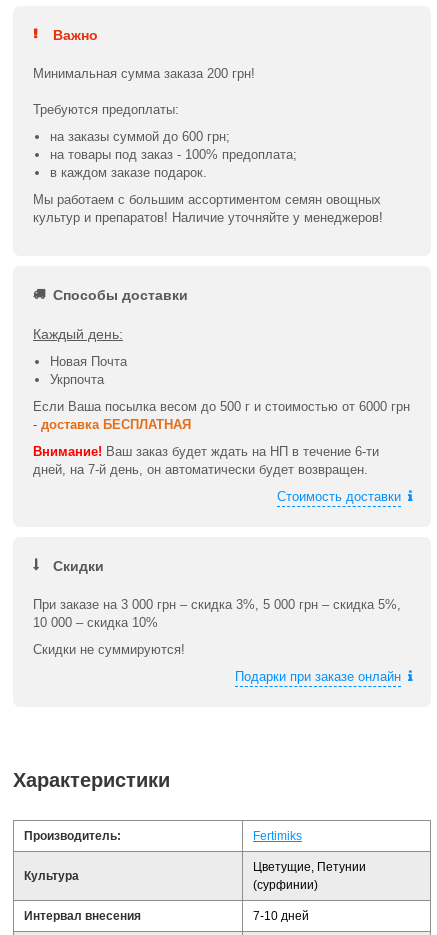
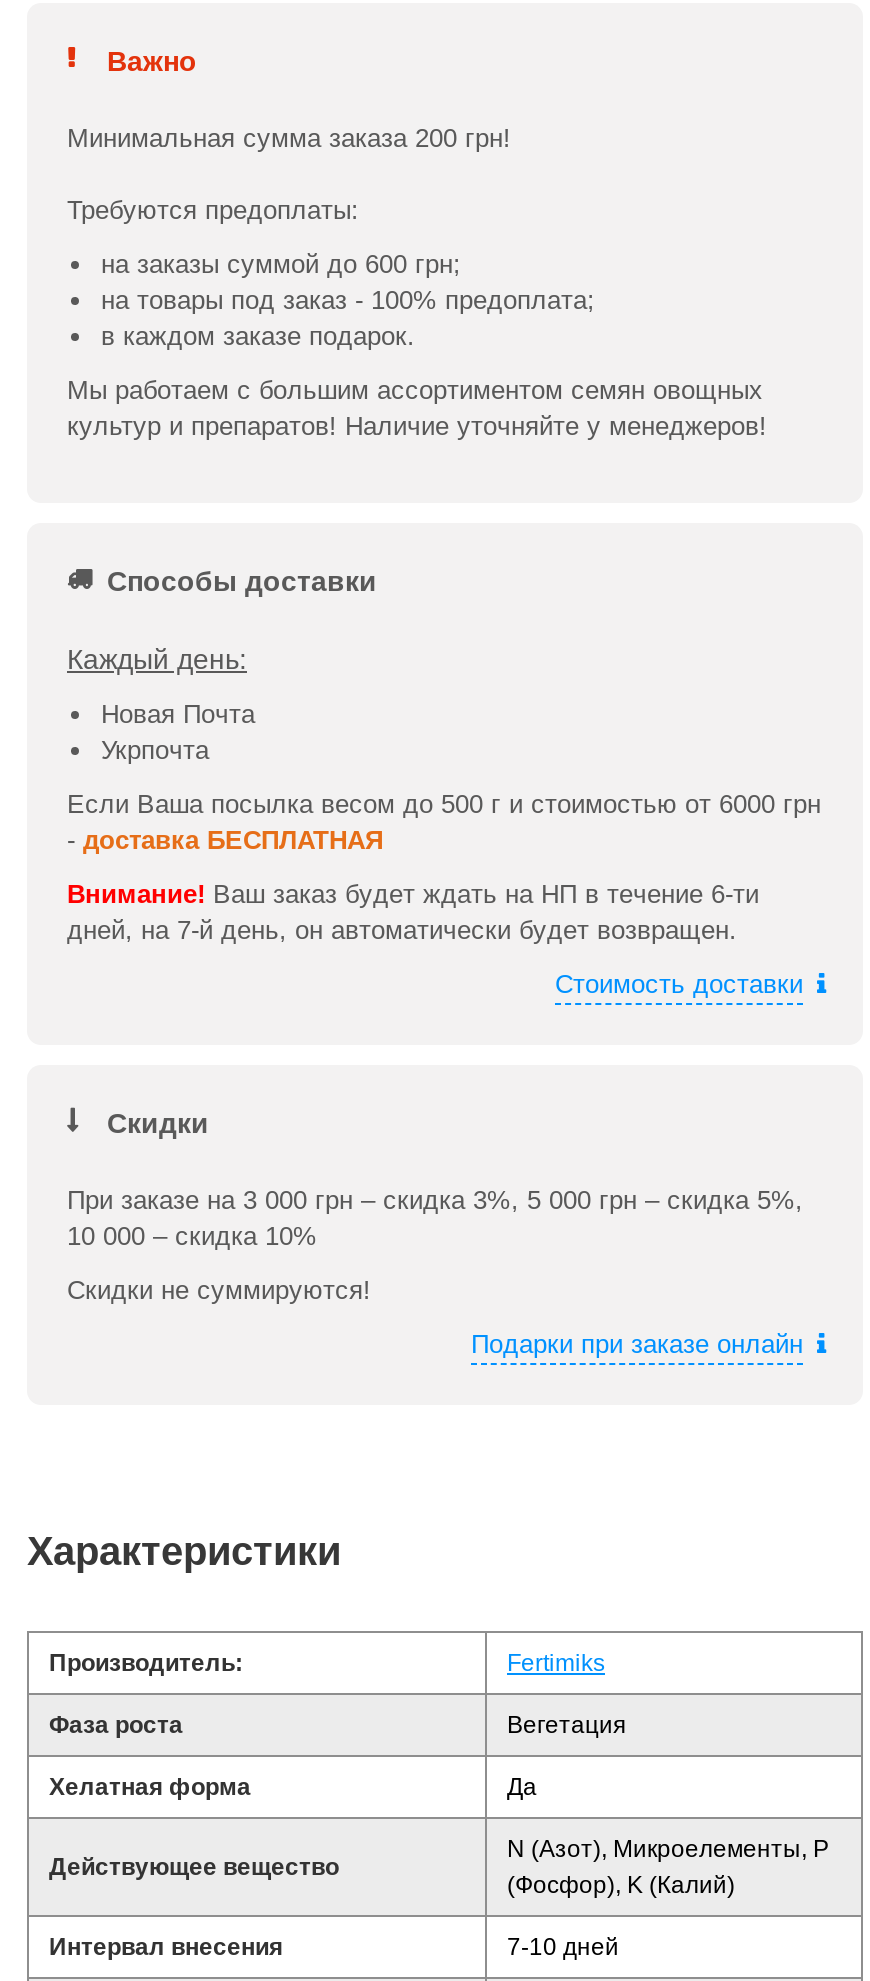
- Цветущие, Петунии
- (сурфинии)
+ N (Азот), Микроелементы, P
+ (Фосфор), K (Калий)

- Культура
+ Фаза роста
+ Вегетация
+ Хелатная форма
+ Да
+ Действующее вещество
